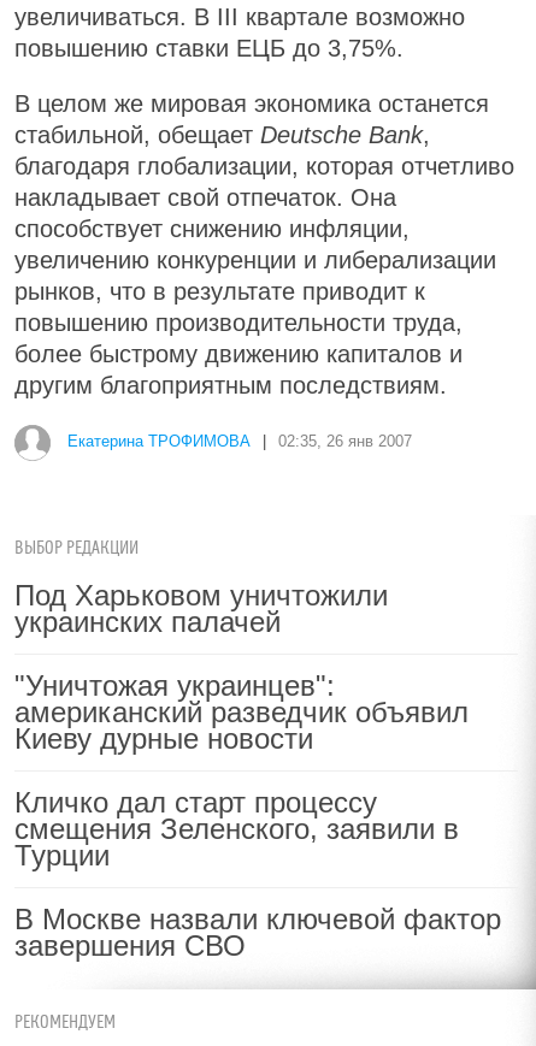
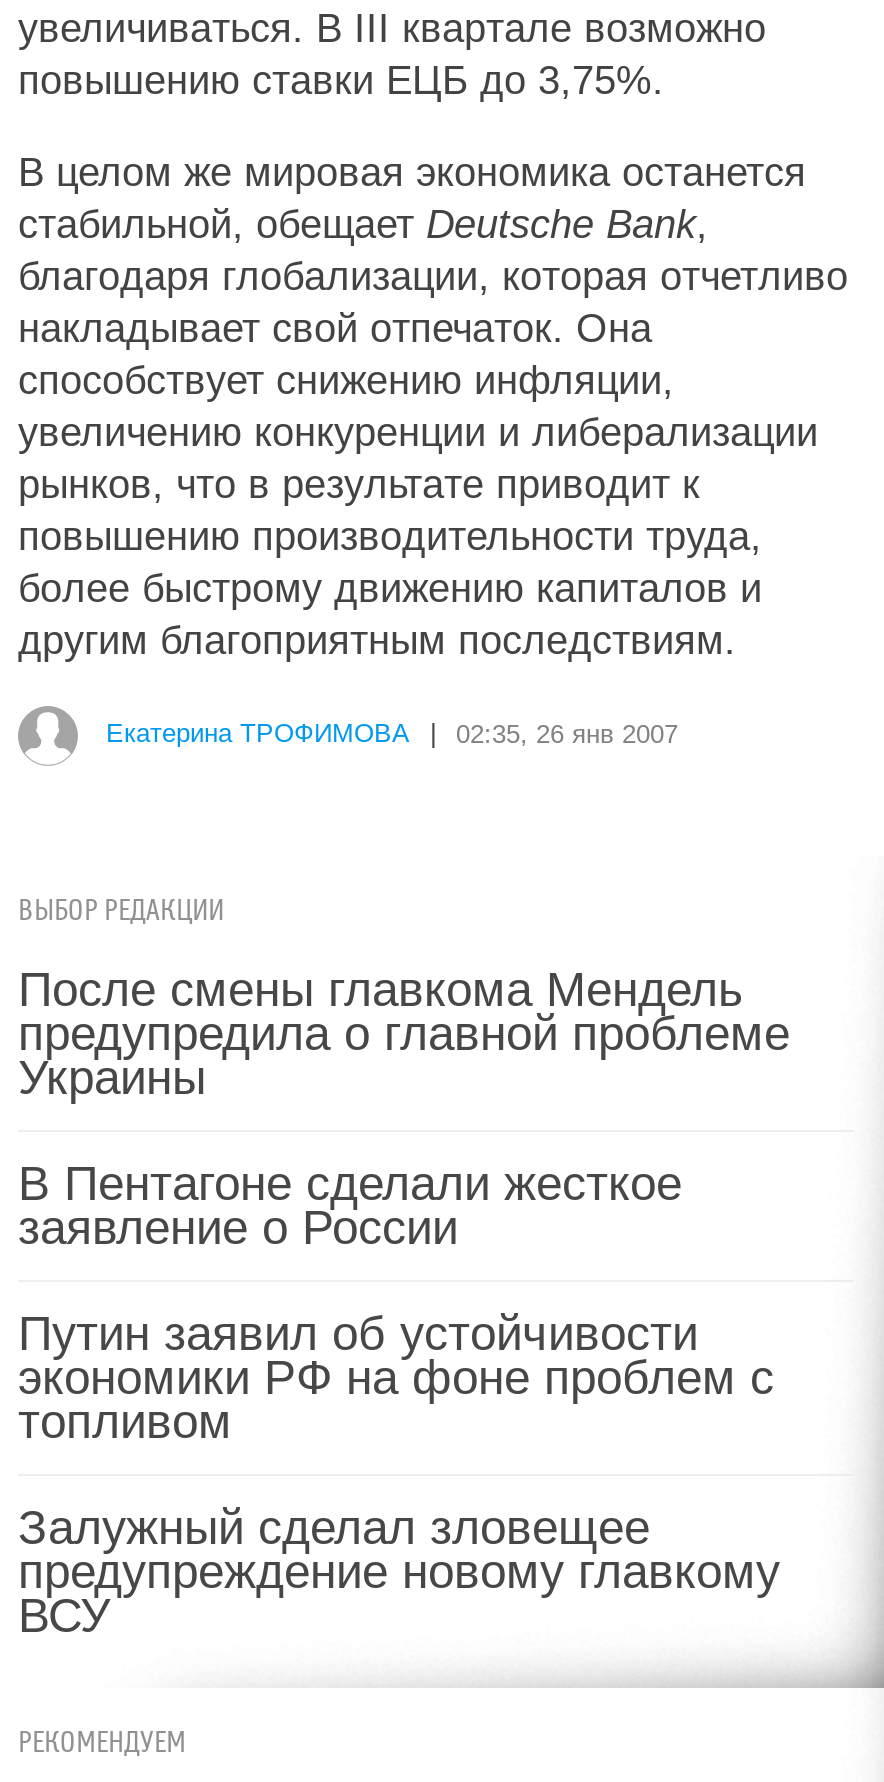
- Под Харьковом уничтожили
- украинских палачей
+ После смены главкома Мендель
+ предупредила о главной проблеме
+ Украины

- "Уничтожая украинцев":
- американский разведчик объявил
- Киеву дурные новости
+ В Пентагоне сделали жесткое
+ заявление о России

- Кличко дал старт процессу
- смещения Зеленского, заявили в
- Турции
+ Путин заявил об устойчивости
+ экономики РФ на фоне проблем с
+ топливом

- В Москве назвали ключевой фактор
- завершения СВО
+ Залужный сделал зловещее
+ предупреждение новому главкому
+ ВСУ
